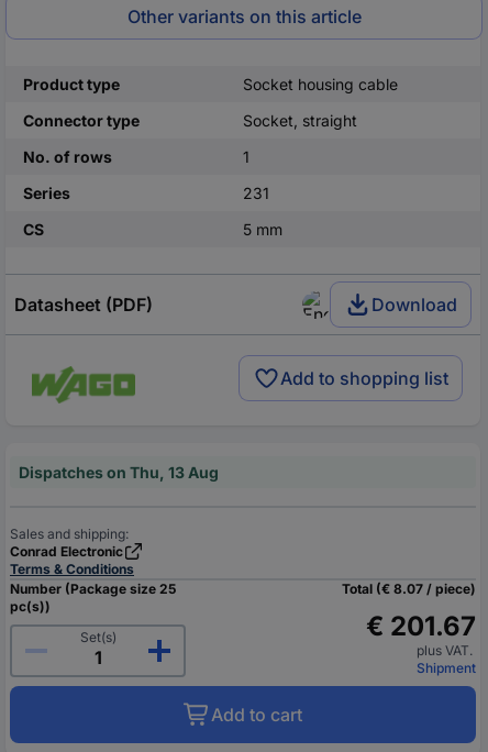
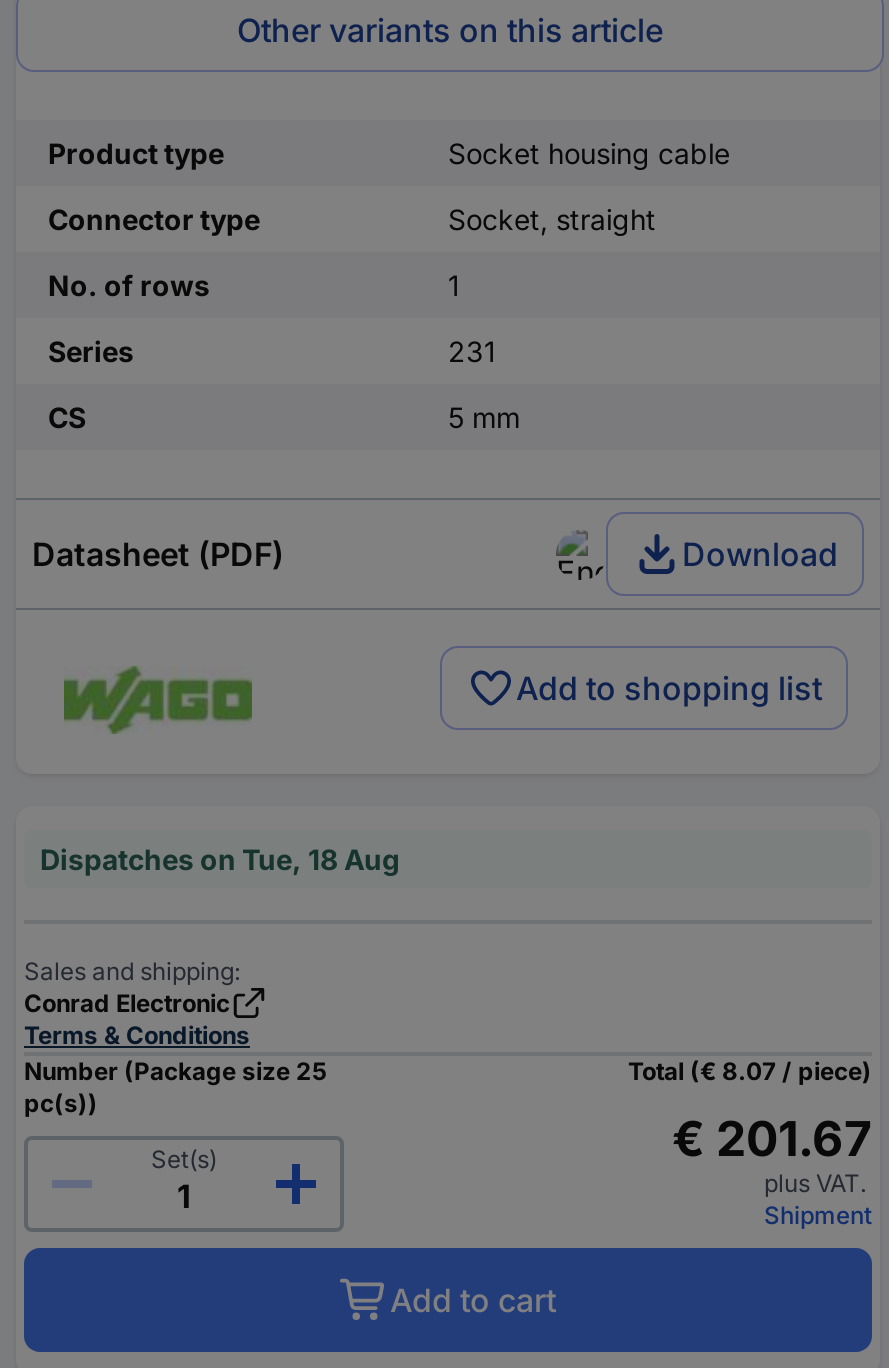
- Dispatches on Thu, 13 Aug
+ Dispatches on Tue, 18 Aug
